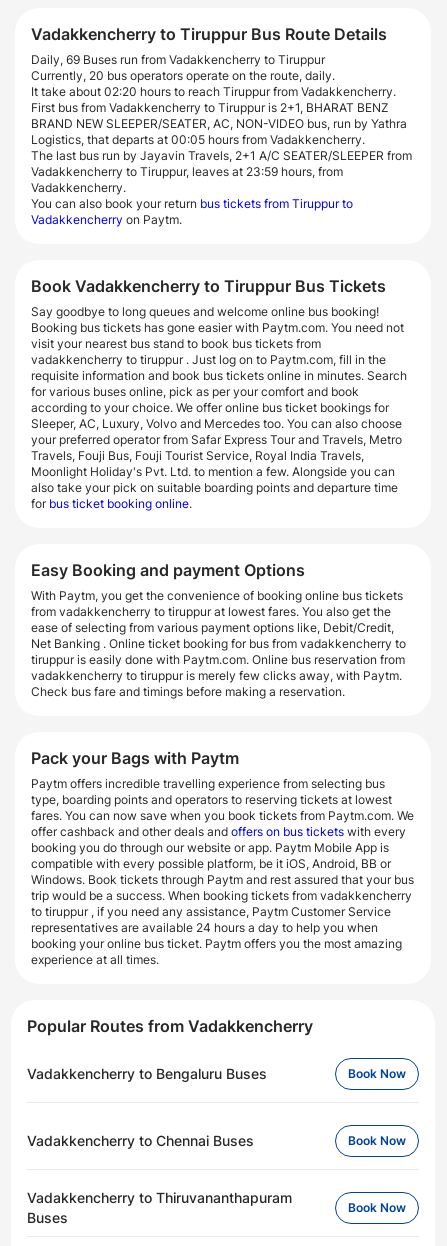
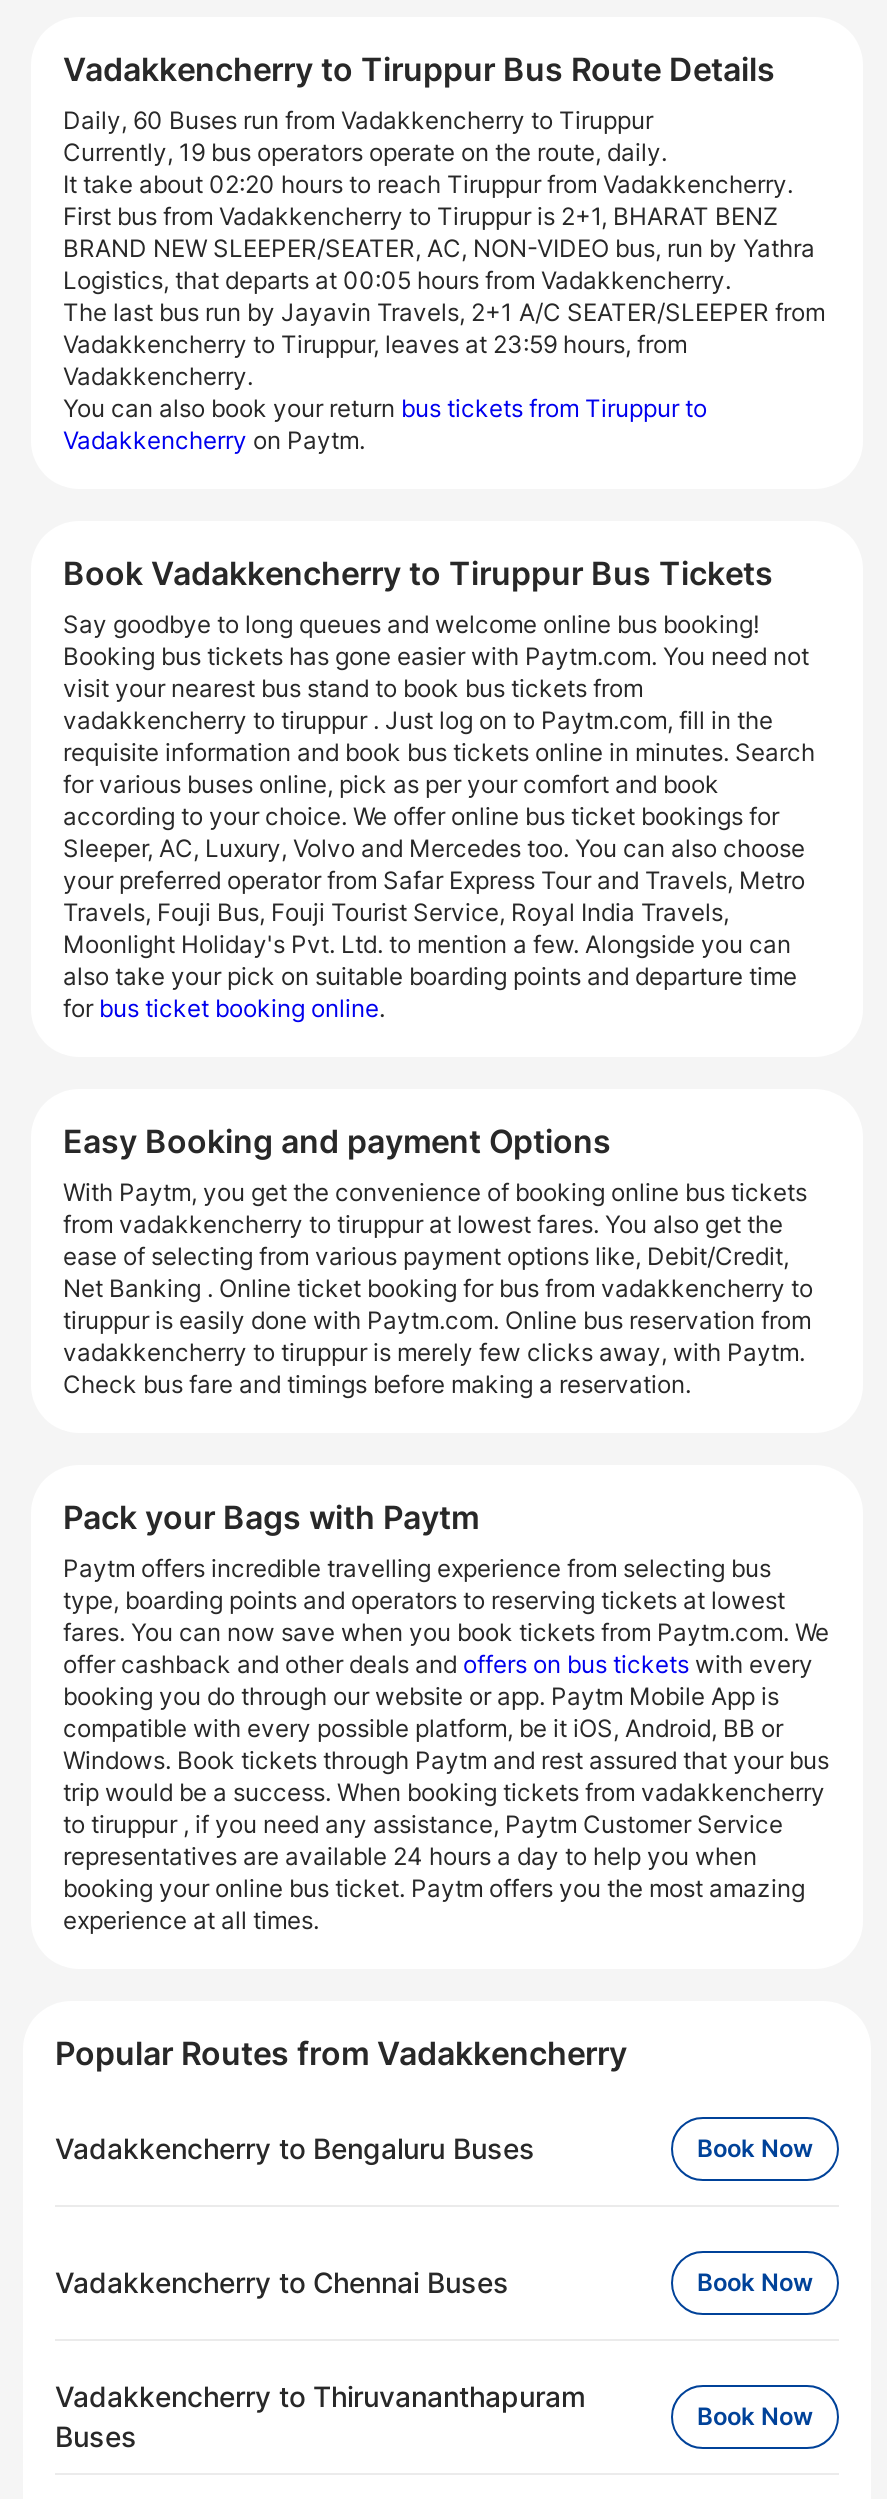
- Daily, 69 Buses run from Vadakkencherry to Tiruppur
+ Daily, 60 Buses run from Vadakkencherry to Tiruppur

- Currently, 20 bus operators operate on the route, daily.
+ Currently, 19 bus operators operate on the route, daily.
